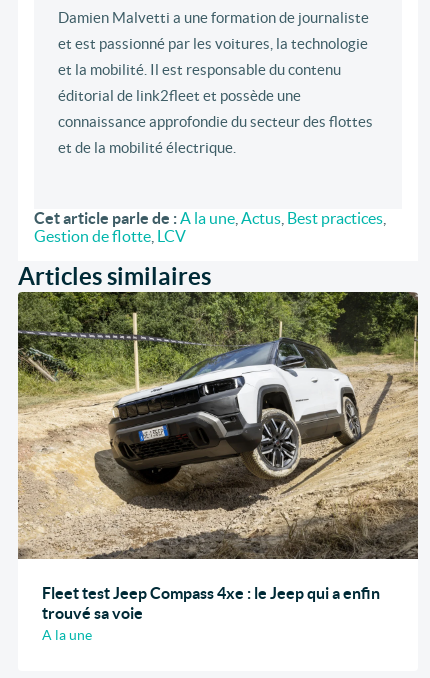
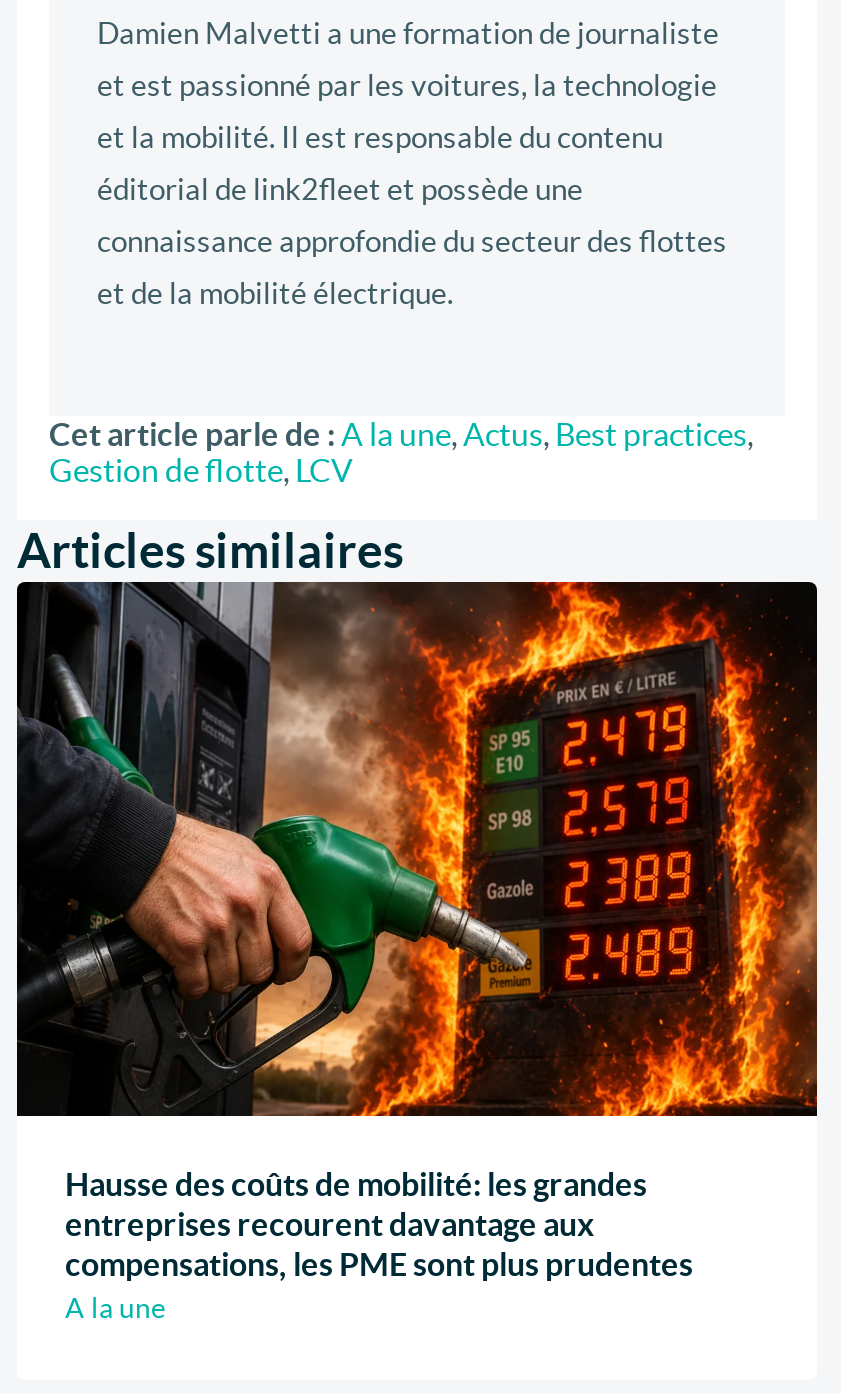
- [image]
- Fleet test Jeep Compass 4xe : le Jeep qui a enfin
- trouvé sa voie
+ [image]
+ Hausse des coûts de mobilité: les grandes
+ entreprises recourent davantage aux
+ compensations, les PME sont plus prudentes
